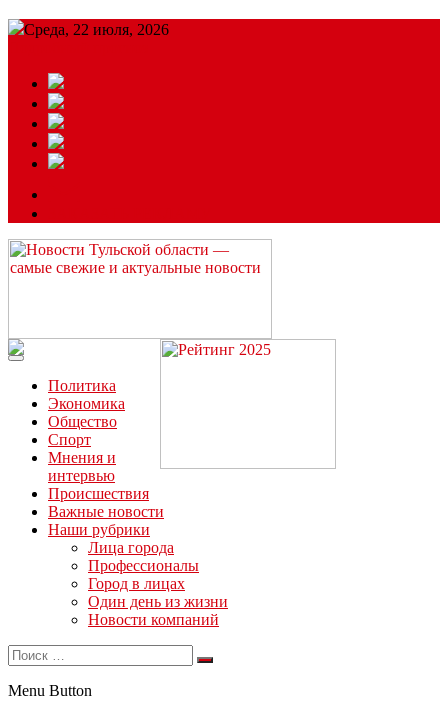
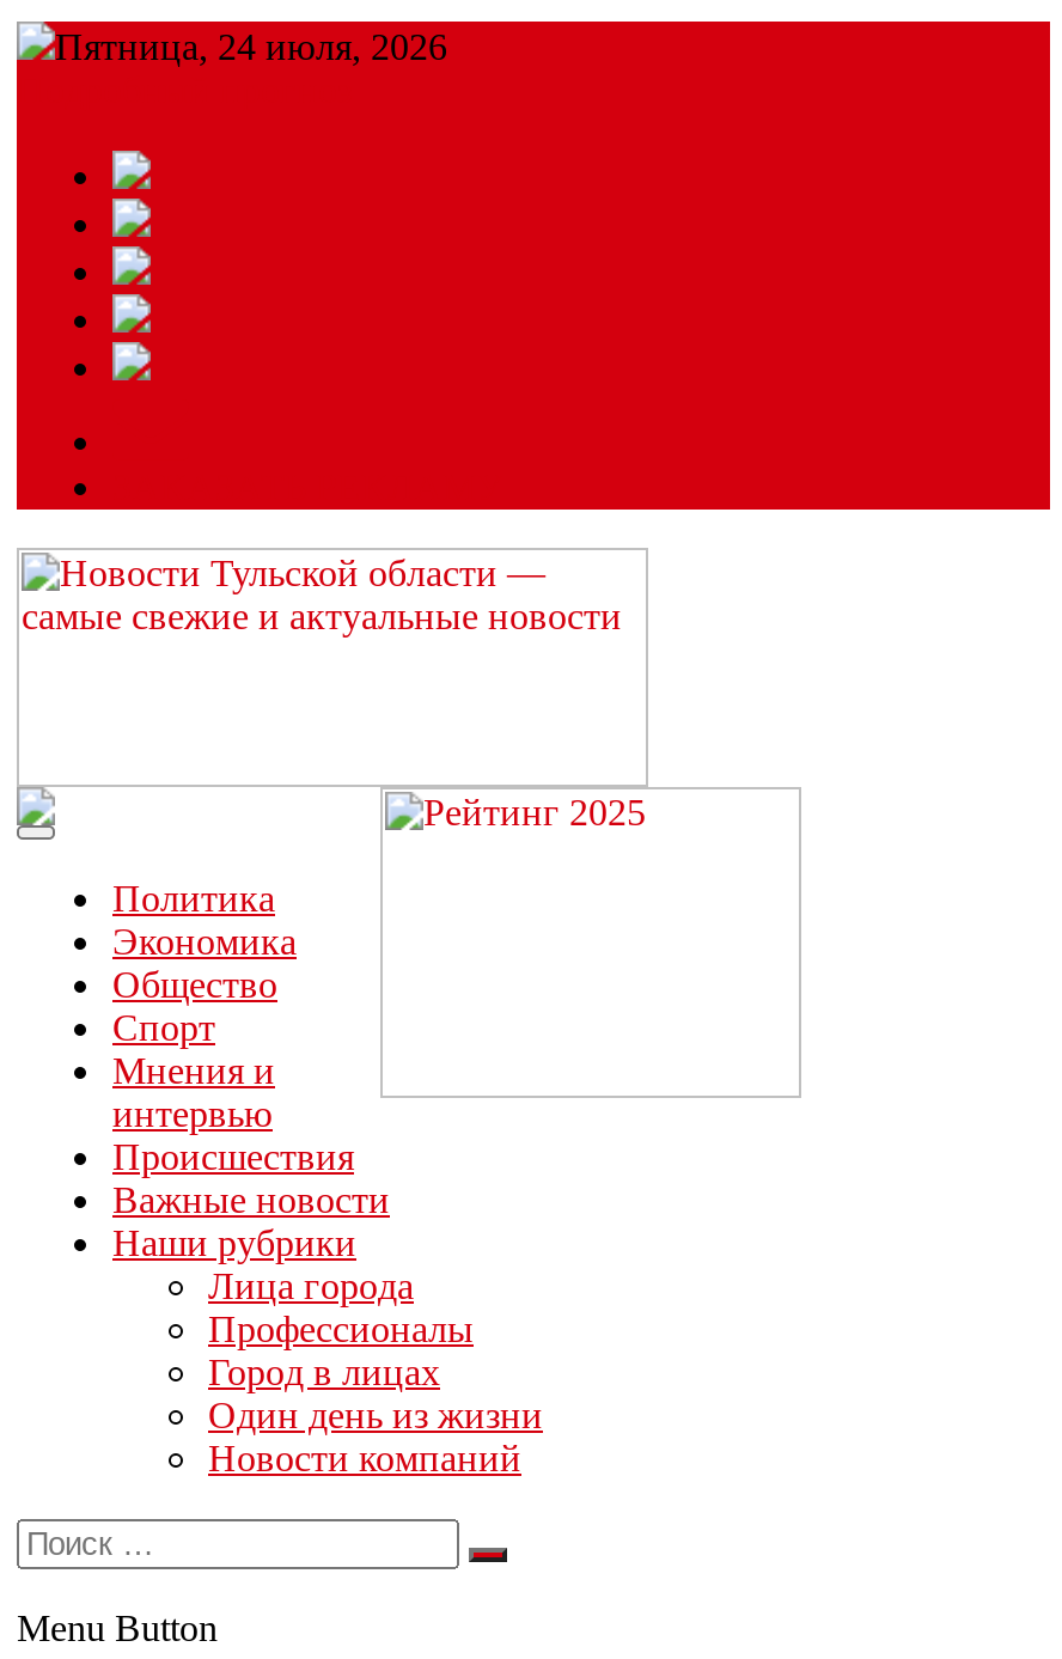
- Среда, 22 июля, 2026
+ Пятница, 24 июля, 2026
